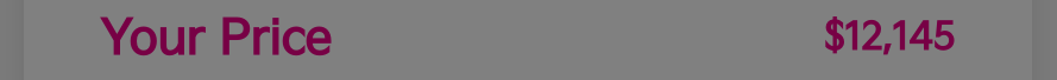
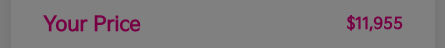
- $12,145
+ $11,955
